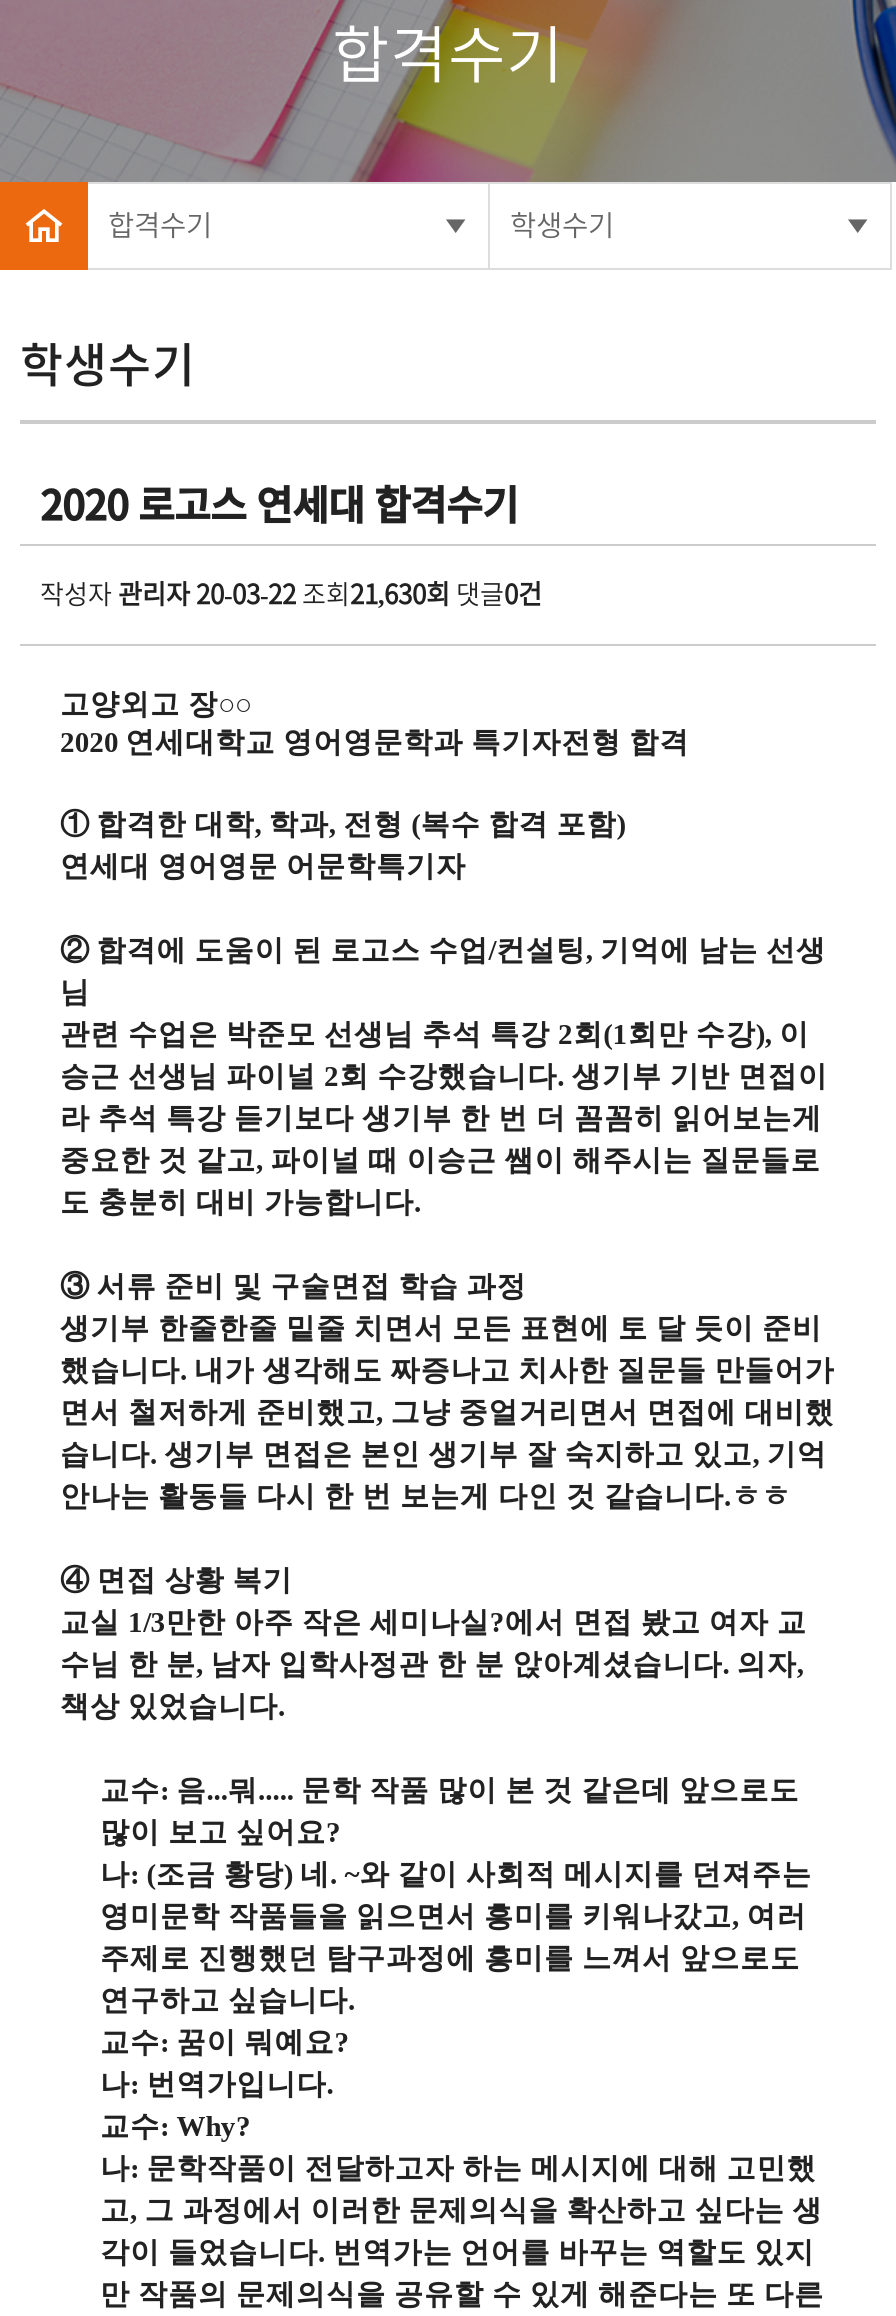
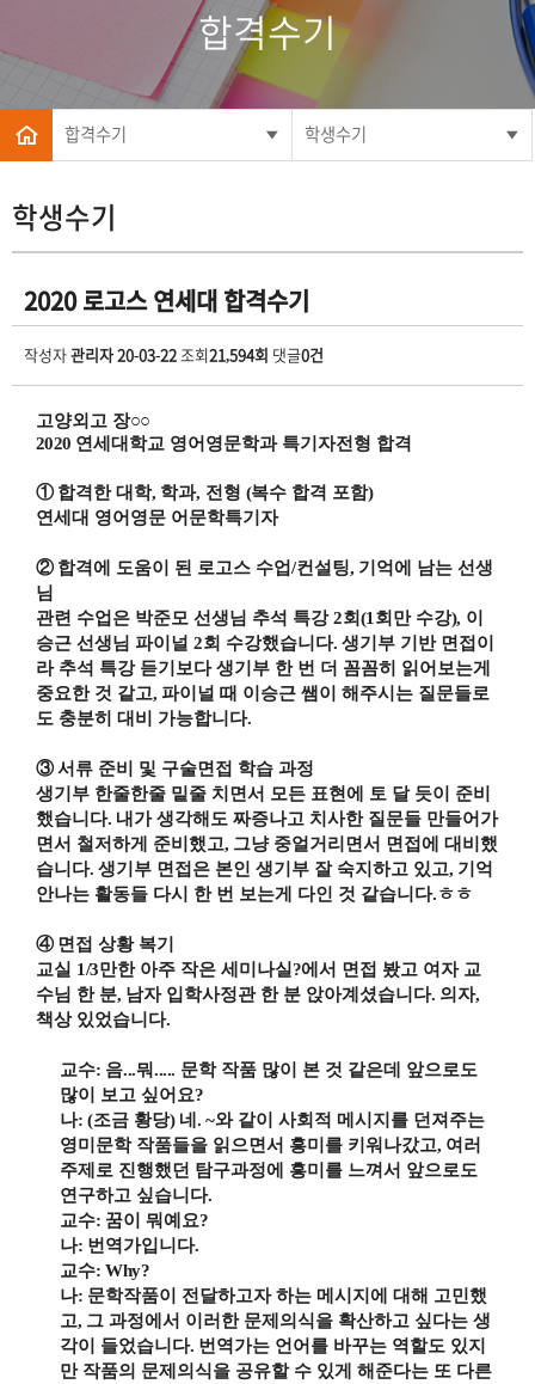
- 작성자 관리자 20-03-22 조회 21,630회 댓글0건
+ 작성자 관리자 20-03-22 조회 21,594회 댓글0건
